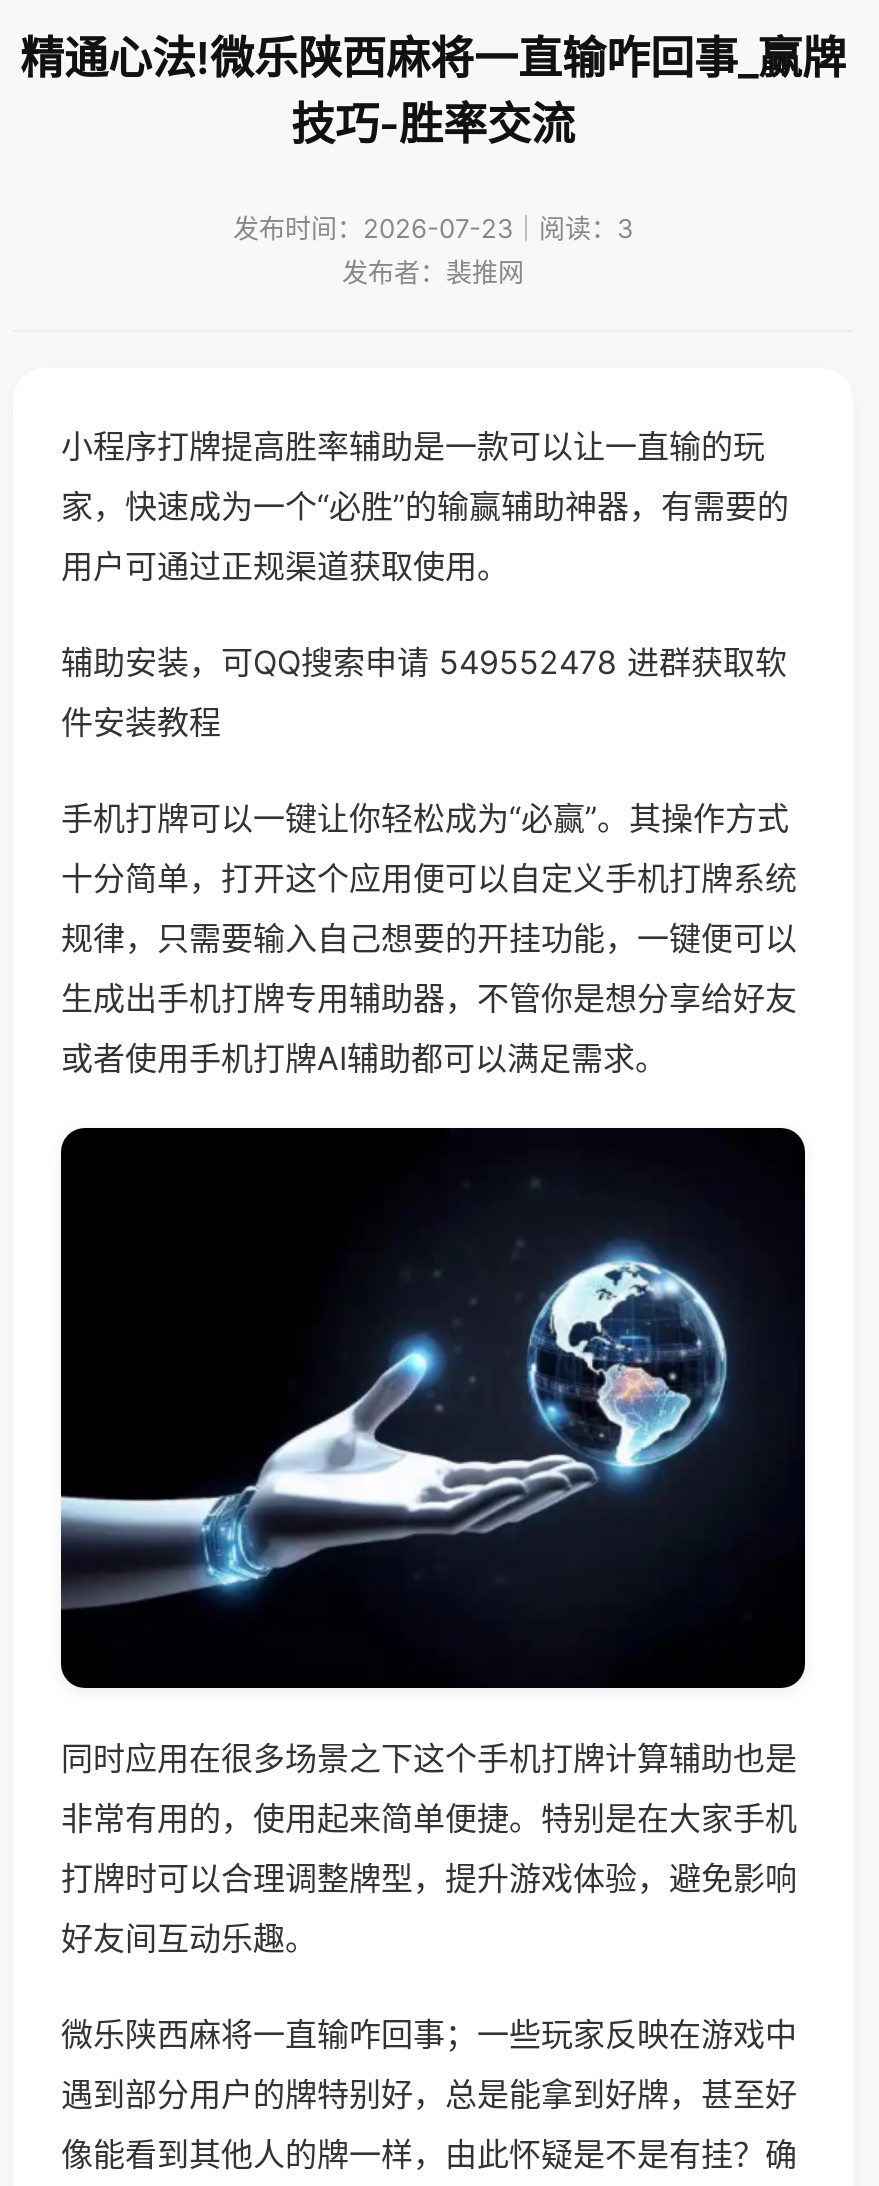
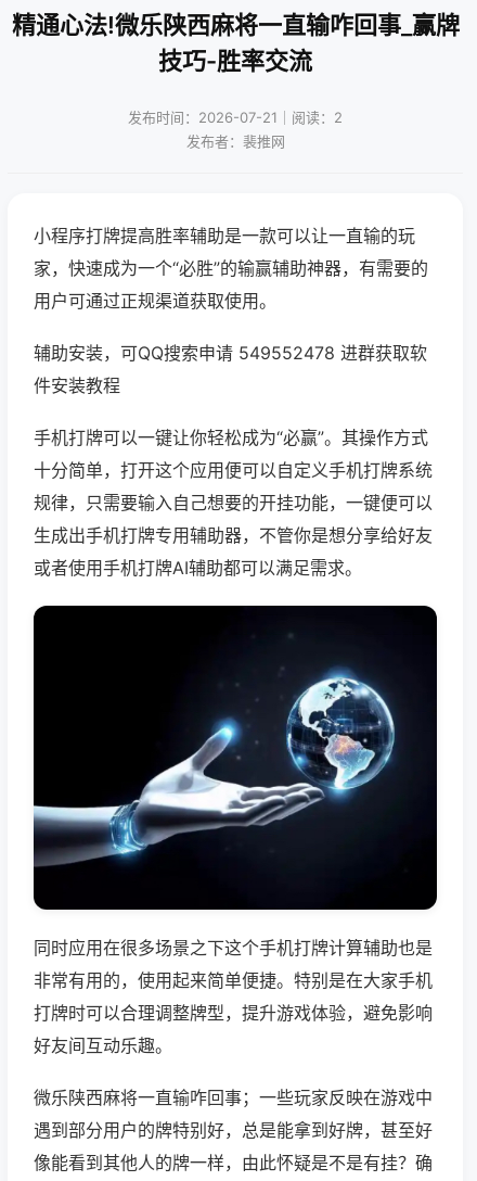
- 发布时间：2026-07-23｜阅读：3
+ 发布时间：2026-07-21｜阅读：2
